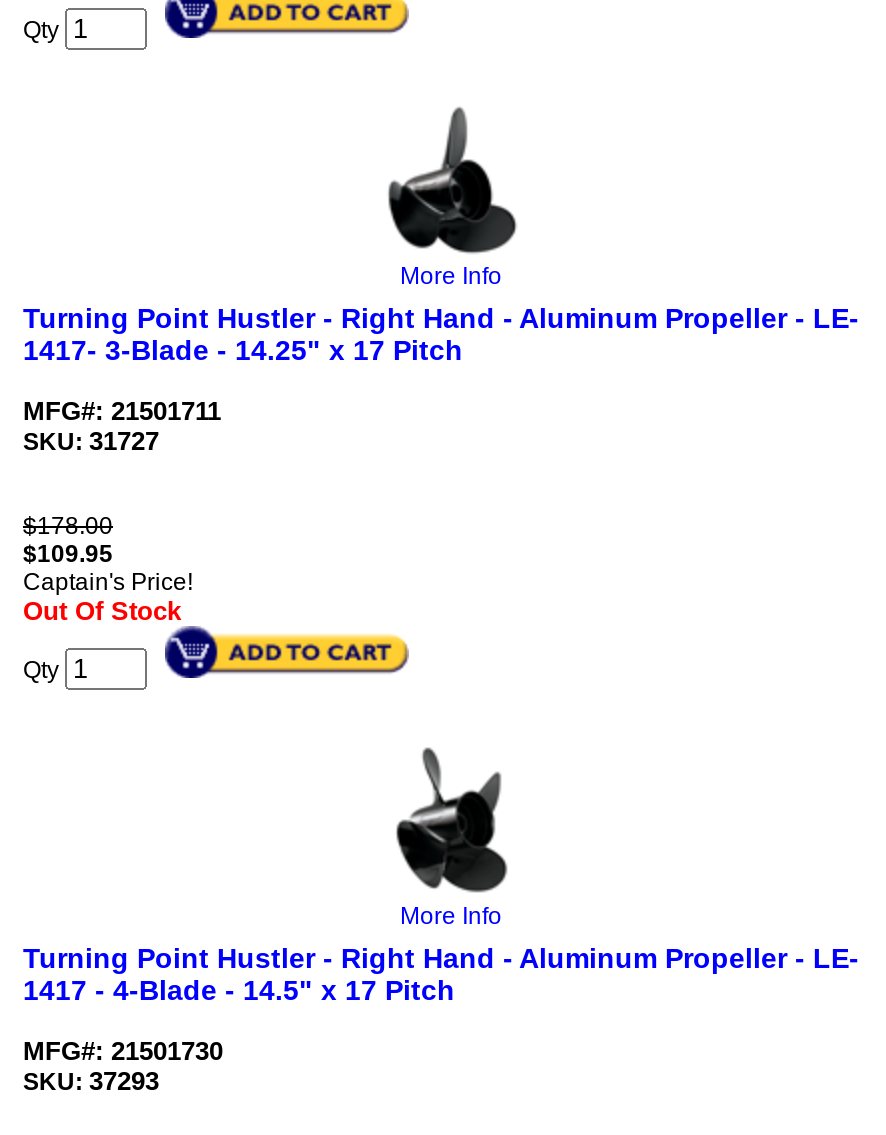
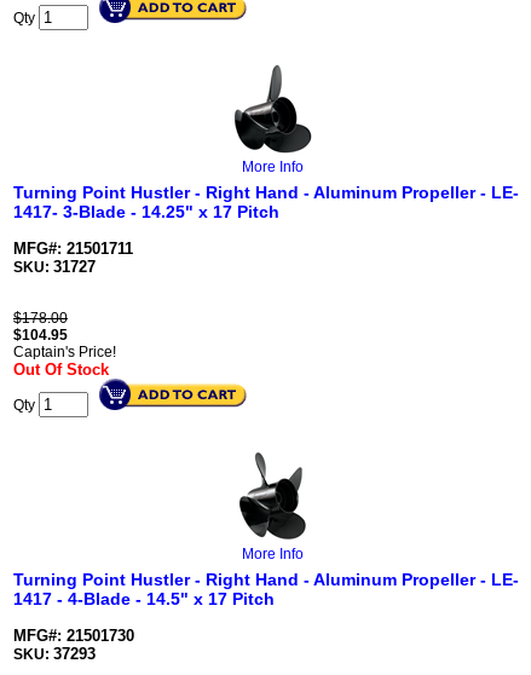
- $109.95
+ $104.95
